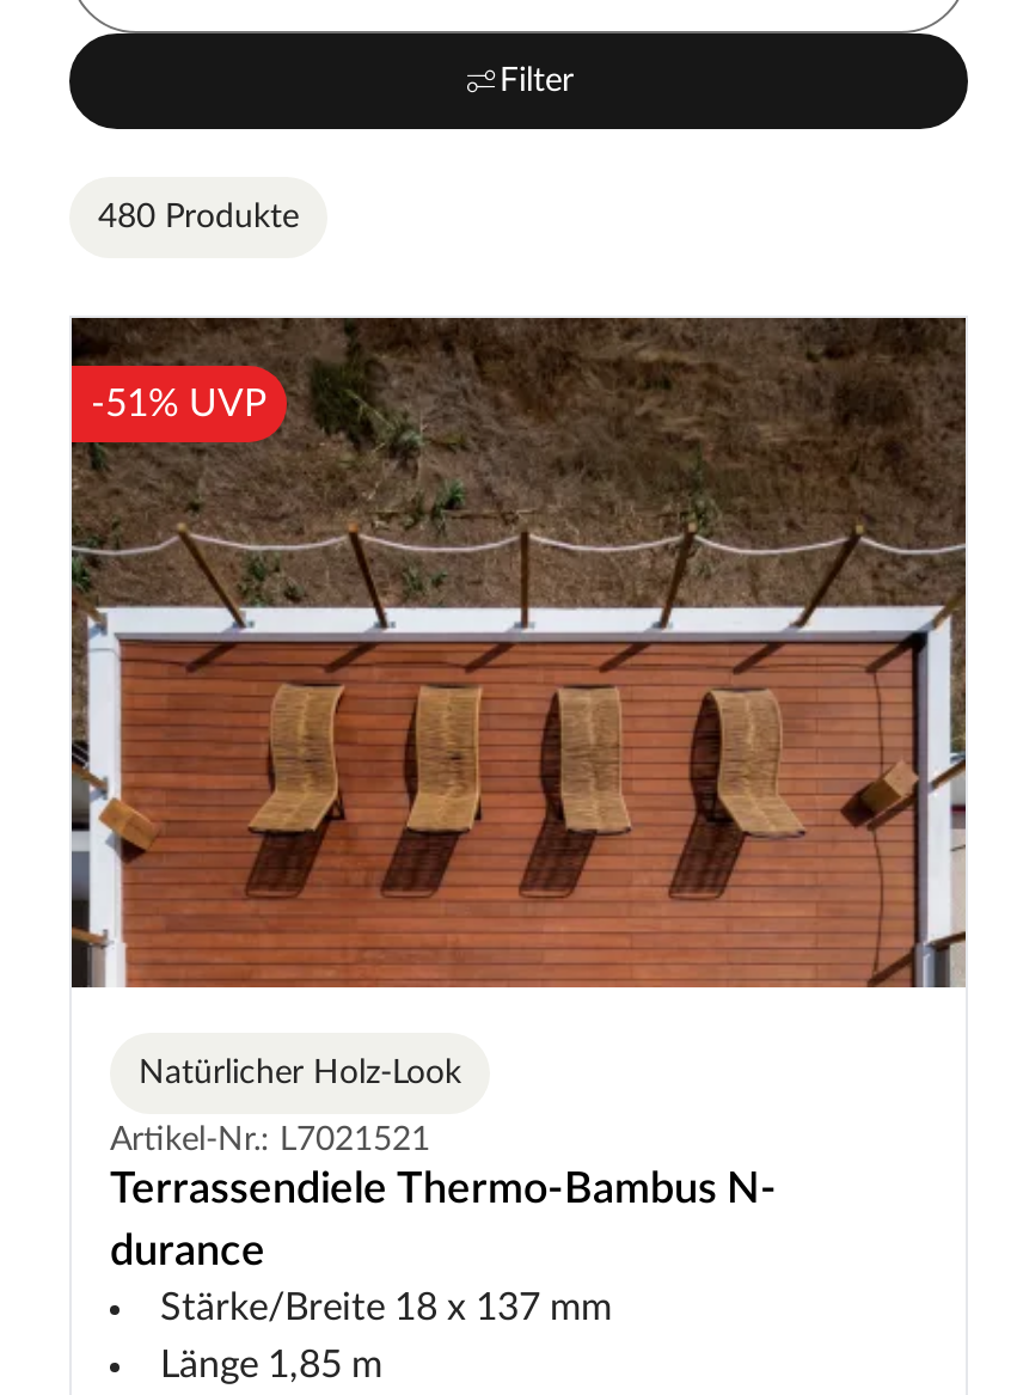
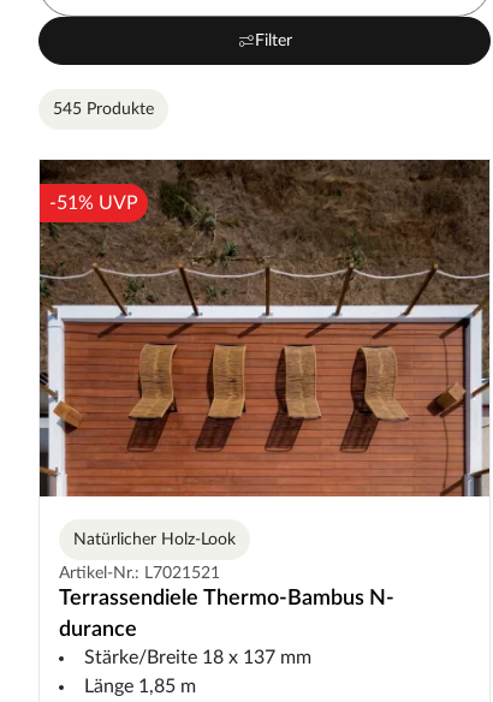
- 480 Produkte
+ 545 Produkte
